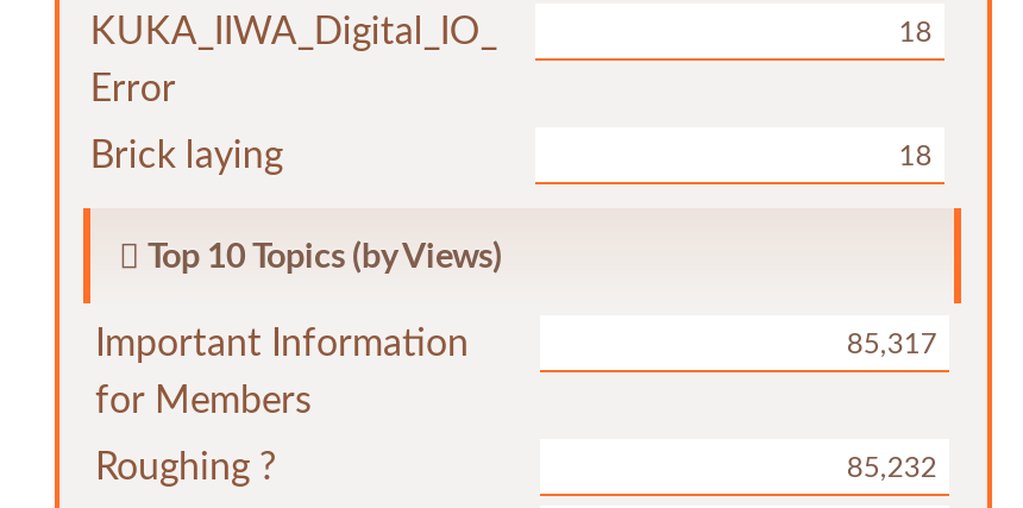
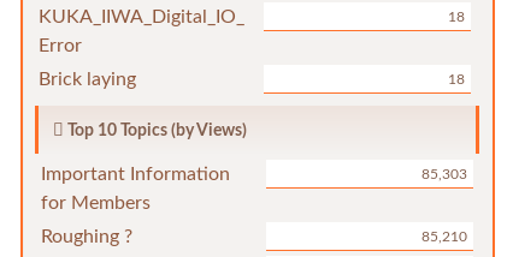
- 85,317
+ 85,303

- 85,232
+ 85,210
